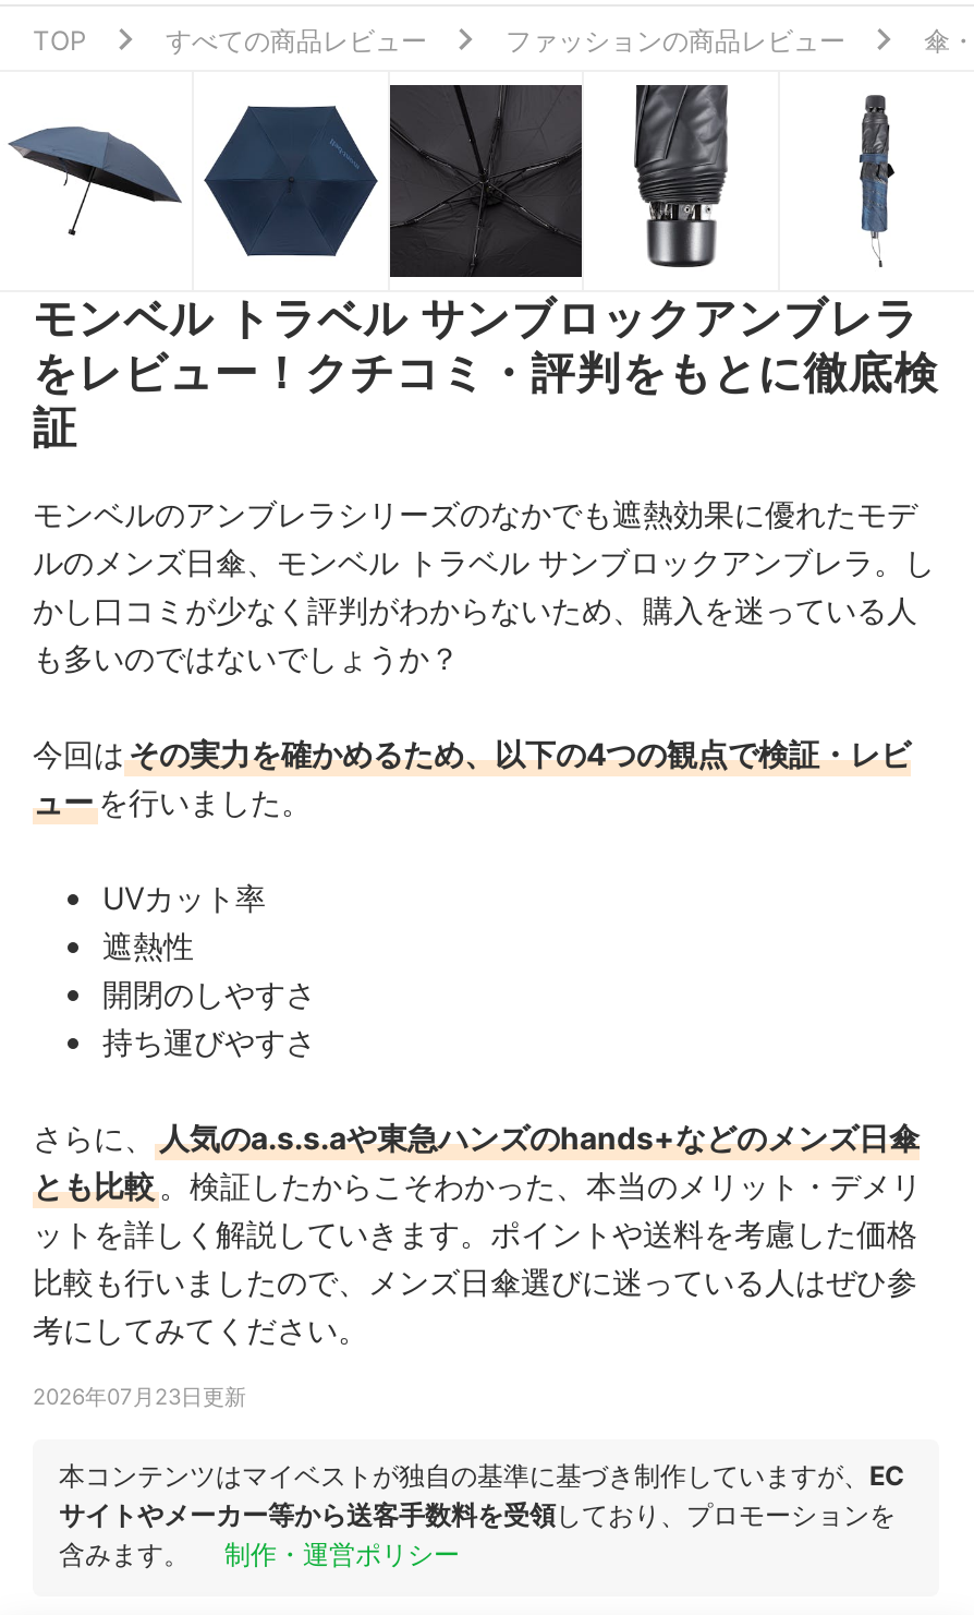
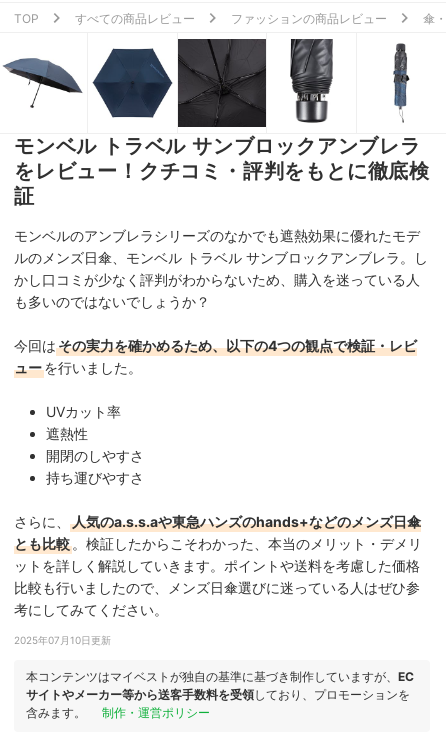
- 2026年07月23日更新
+ 2025年07月10日更新
